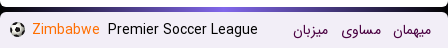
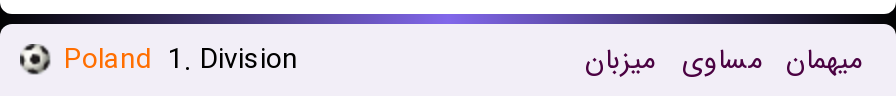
- Zimbabwe Premier Soccer League
+ Poland 1. Division
